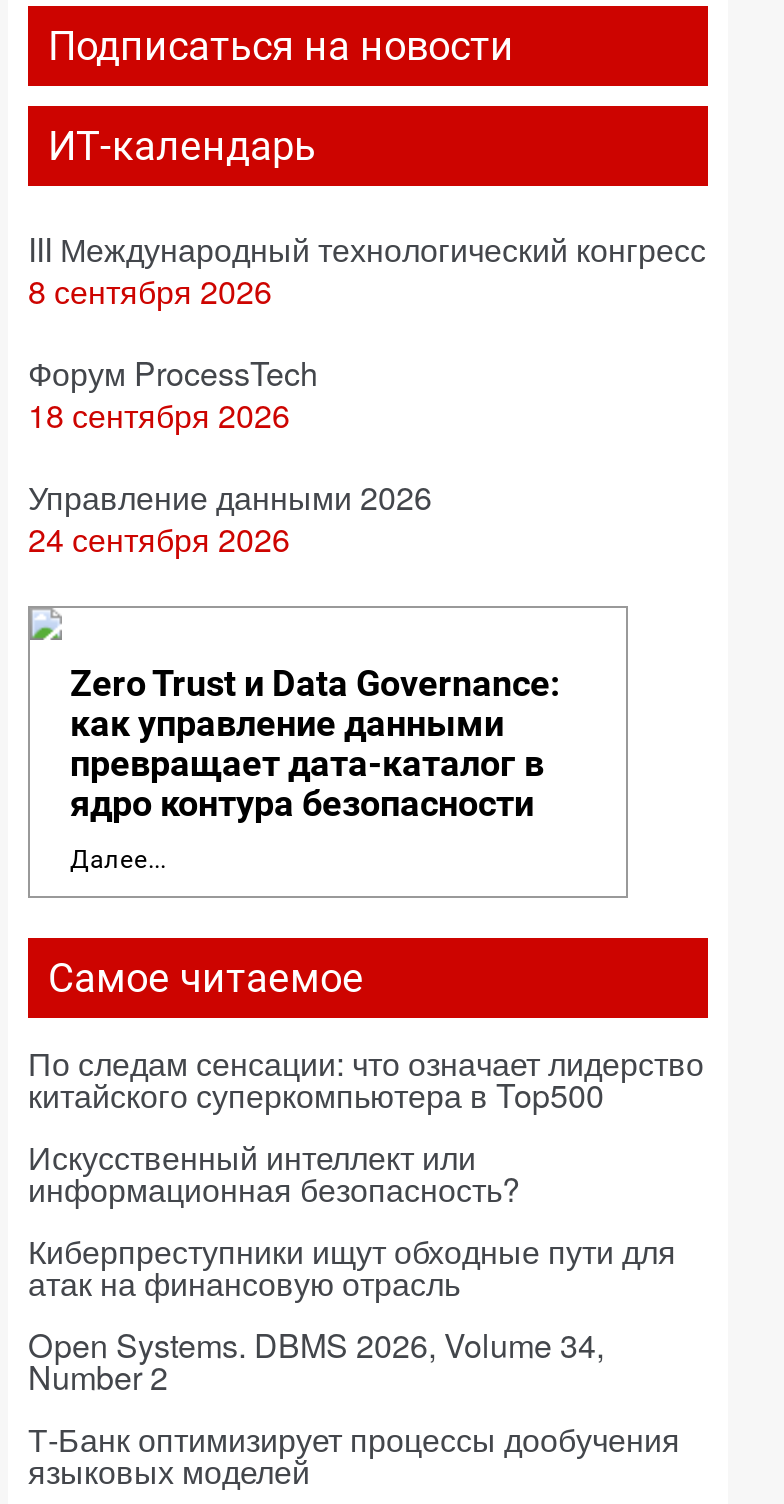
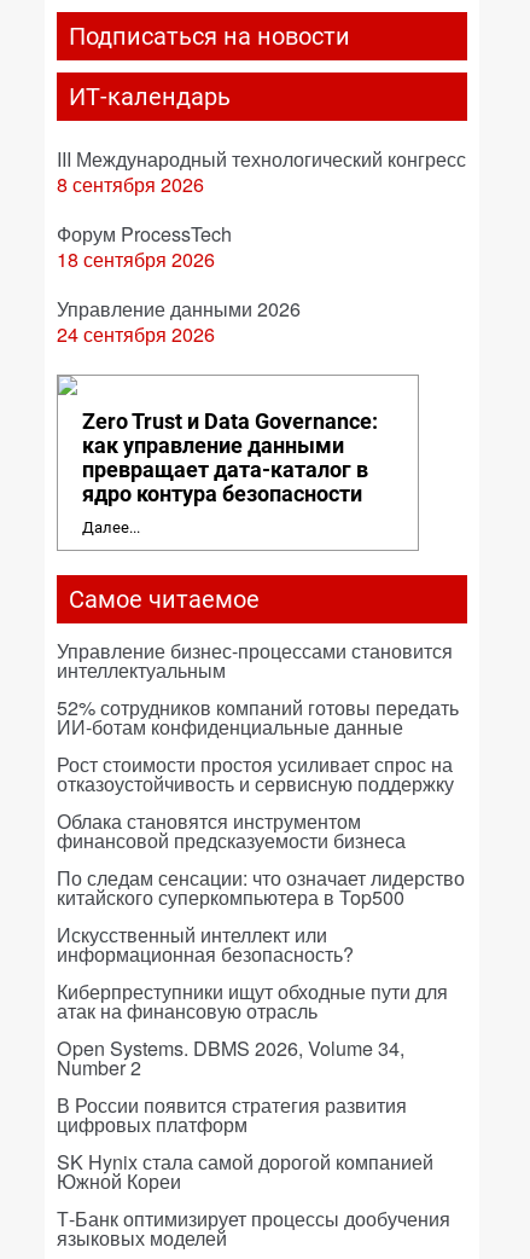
+ Управление бизнес-процессами становится
+ интеллектуальным
+ 52% сотрудников компаний готовы передать
+ ИИ-ботам конфиденциальные данные
+ Рост стоимости простоя усиливает спрос на
+ отказоустойчивость и сервисную поддержку
+ Облака становятся инструментом
+ финансовой предсказуемости бизнеса

+ В России появится стратегия развития
+ цифровых платформ
+ SK Hynix стала самой дорогой компанией
+ Южной Кореи
